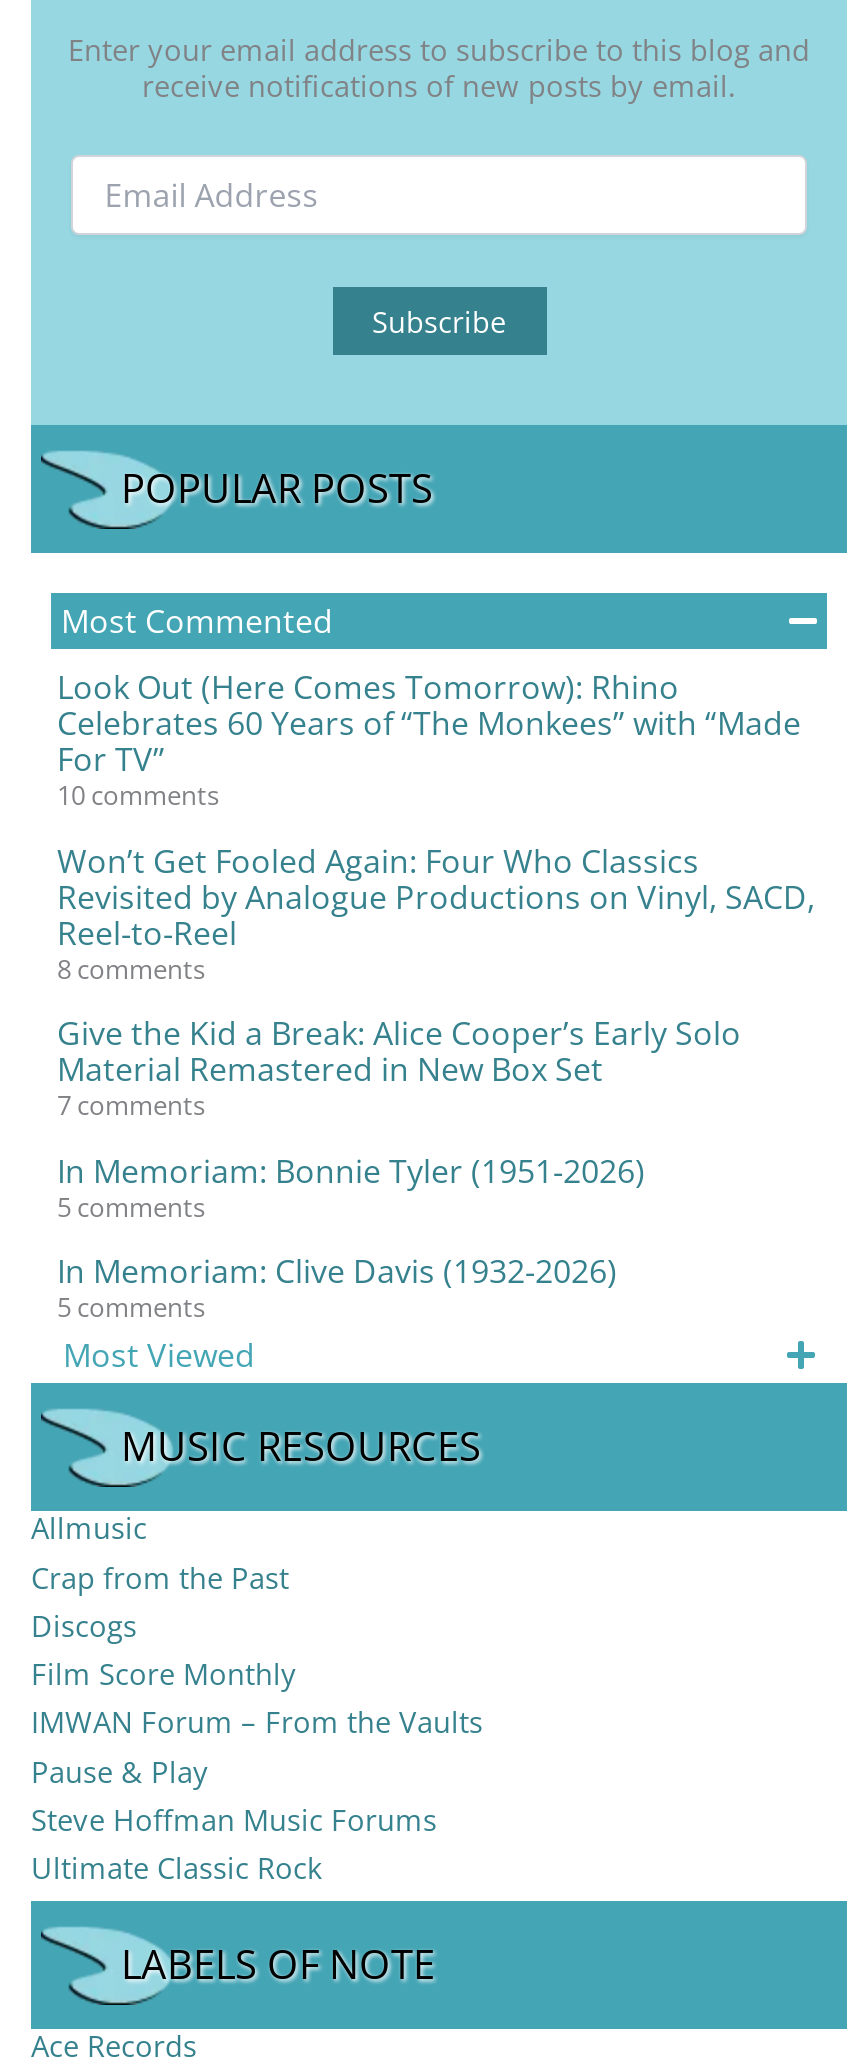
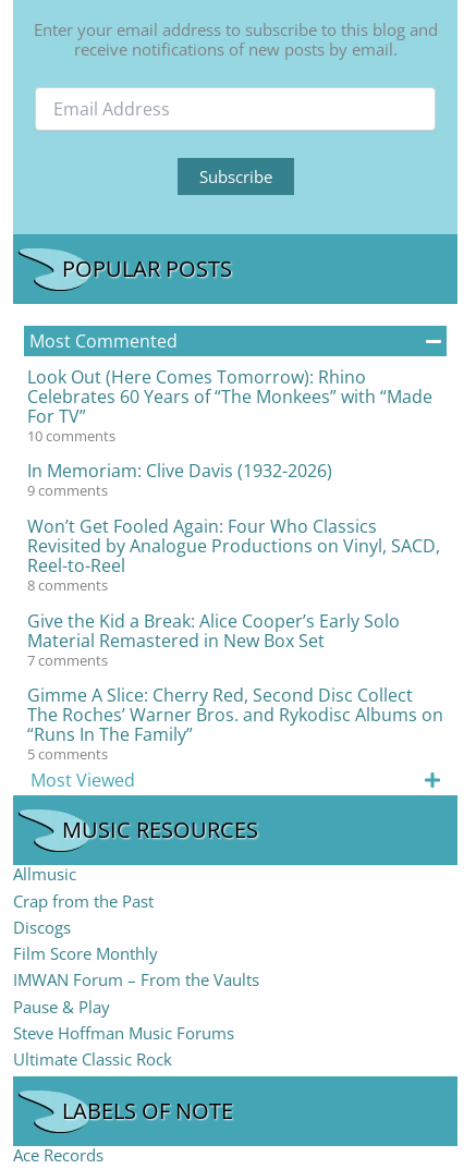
+ 9 comments

- In Memoriam: Bonnie Tyler (1951-2026)
- 5 comments
+ Gimme A Slice: Cherry Red, Second Disc Collect
+ The Roches’ Warner Bros. and Rykodisc Albums on
+ “Runs In The Family”

moved up: In Memoriam: Clive Davis (1932-2026)
